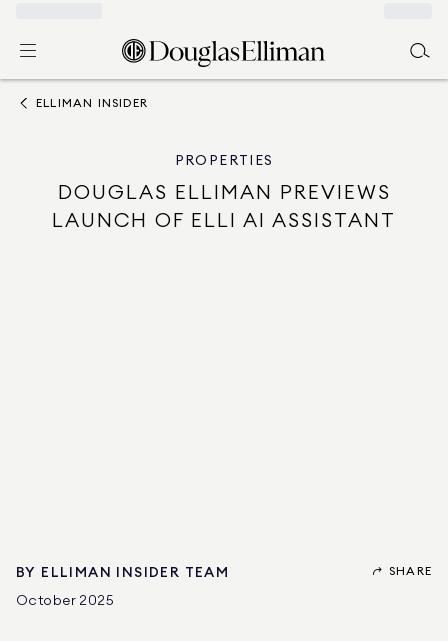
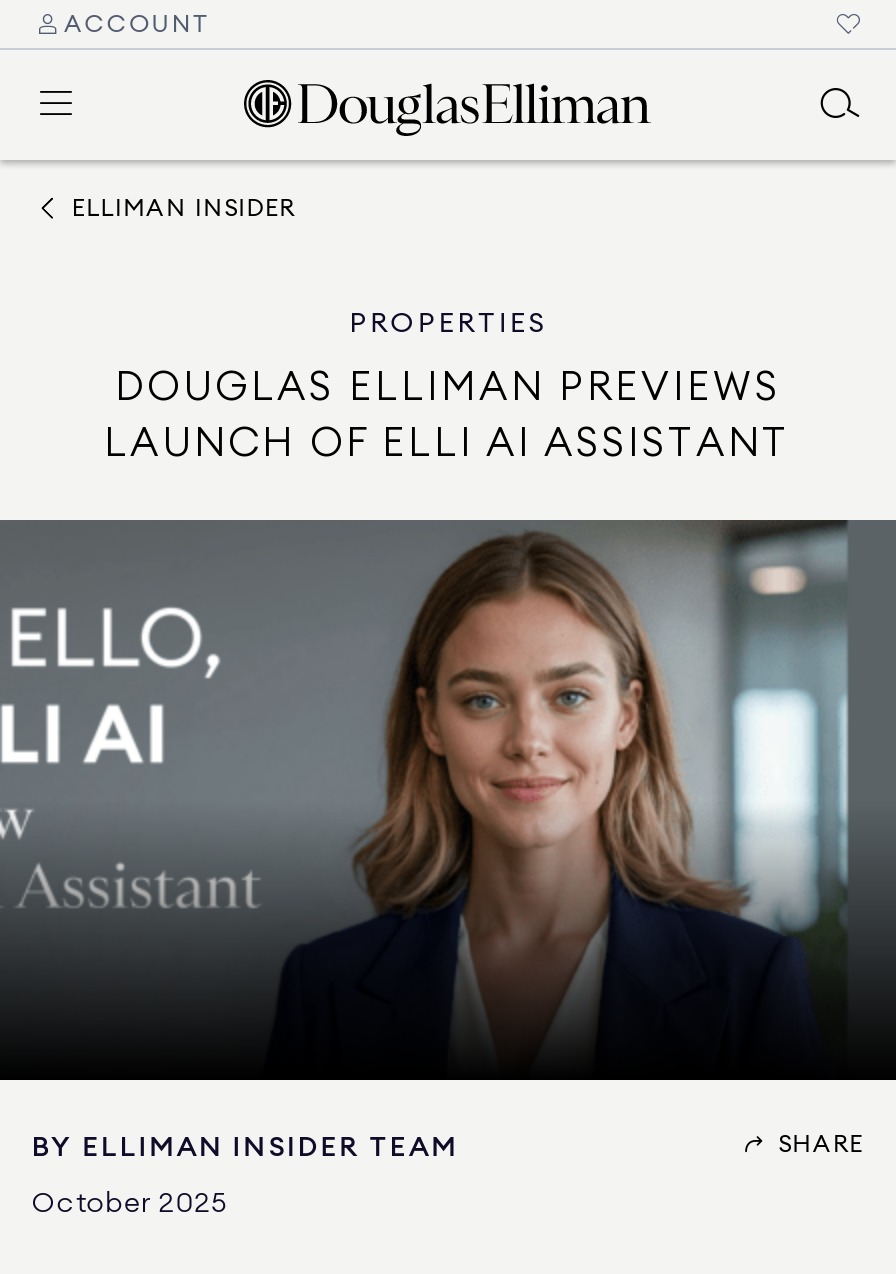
+ ACCOUNT

+ [image]
